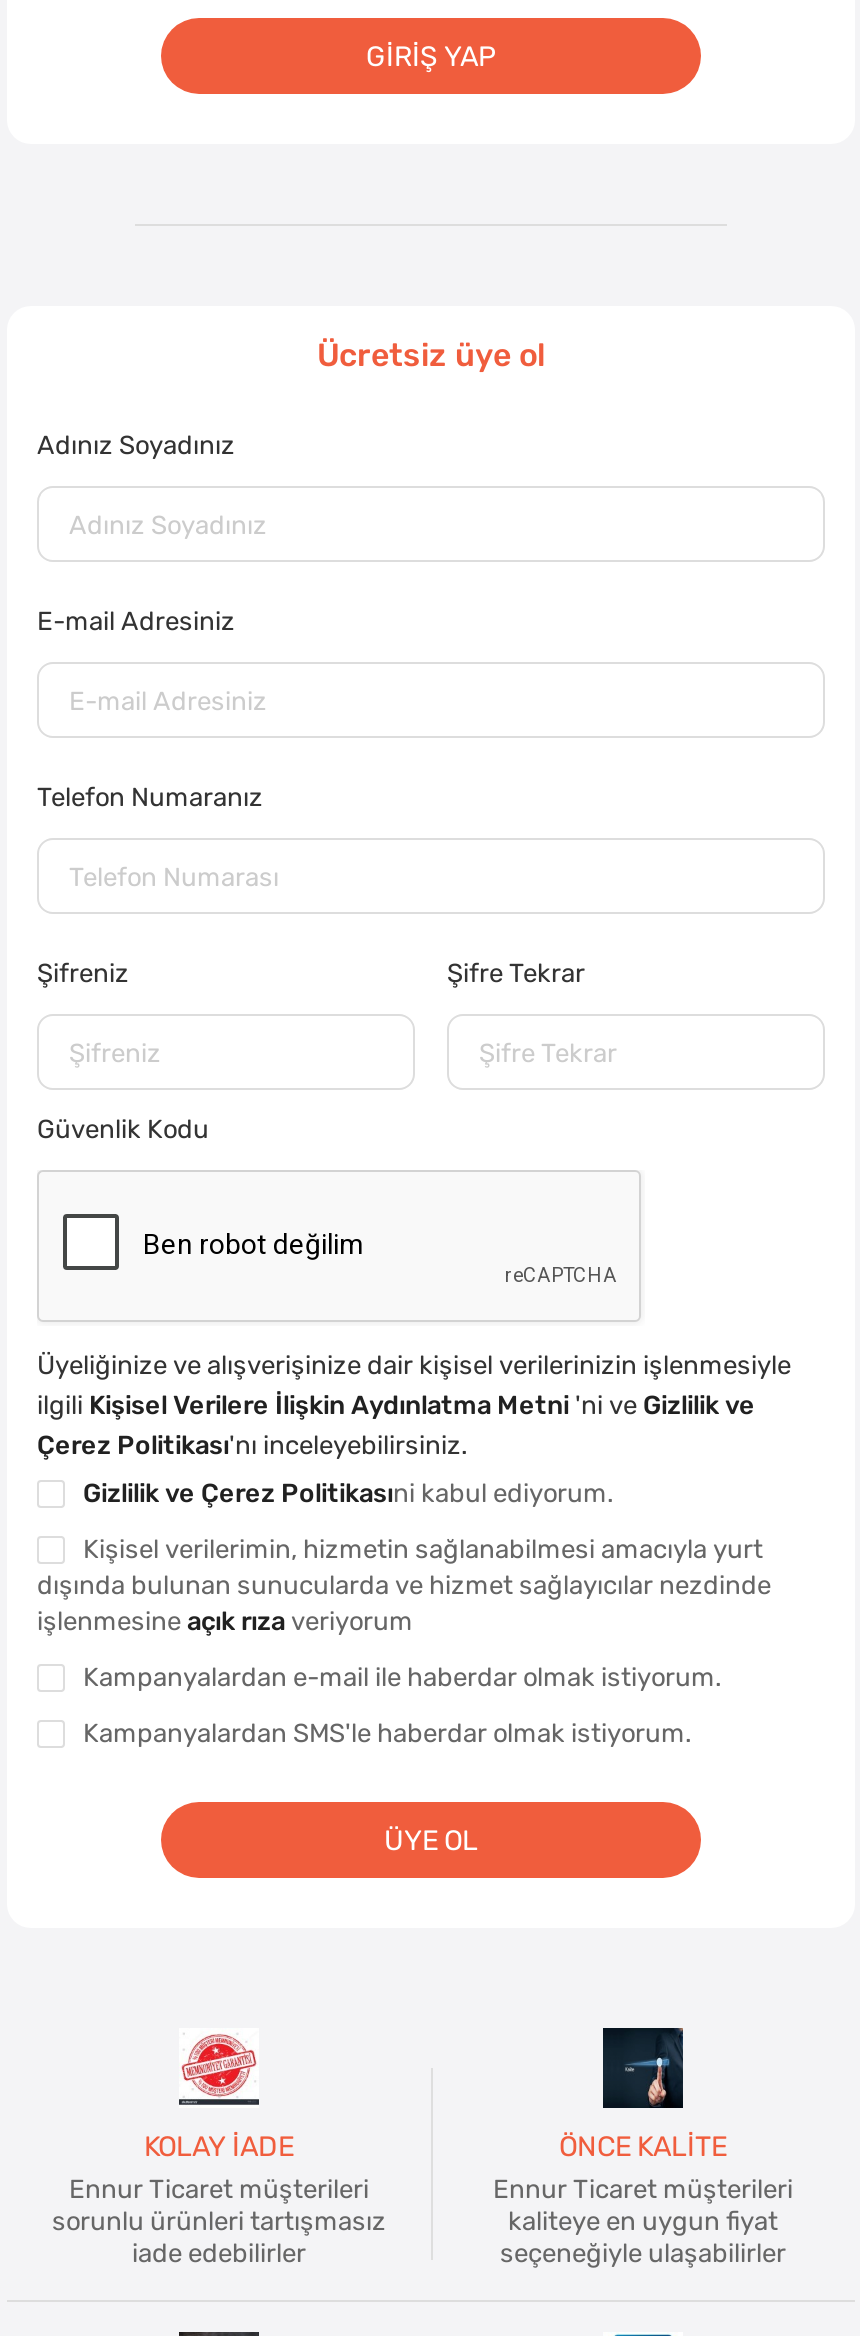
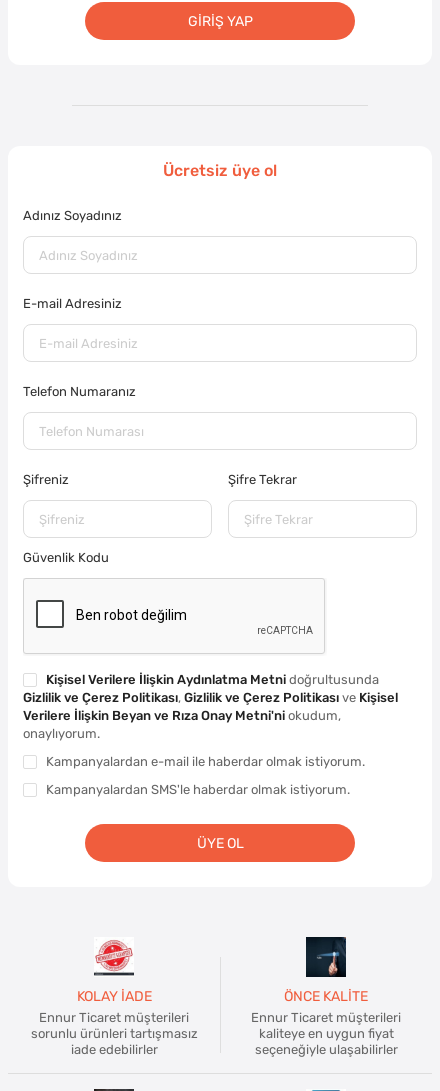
- Üyeliğinize ve alışverişinize dair kişisel verilerinizin işlenmesiyle
- ilgili Kişisel Verilere İlişkin Aydınlatma Metni 'ni ve Gizlilik ve
- Çerez Politikası'nı inceleyebilirsiniz.
- Gizlilik ve Çerez Politikasıni kabul ediyorum.
- Kişisel verilerimin, hizmetin sağlanabilmesi amacıyla yurt
- dışında bulunan sunucularda ve hizmet sağlayıcılar nezdinde
- işlenmesine açık rıza veriyorum
+ Kişisel Verilere İlişkin Aydınlatma Metni doğrultusunda
+ Gizlilik ve Çerez Politikası, Gizlilik ve Çerez Politikası ve Kişisel
+ Verilere İlişkin Beyan ve Rıza Onay Metni'ni okudum,
+ onaylıyorum.
